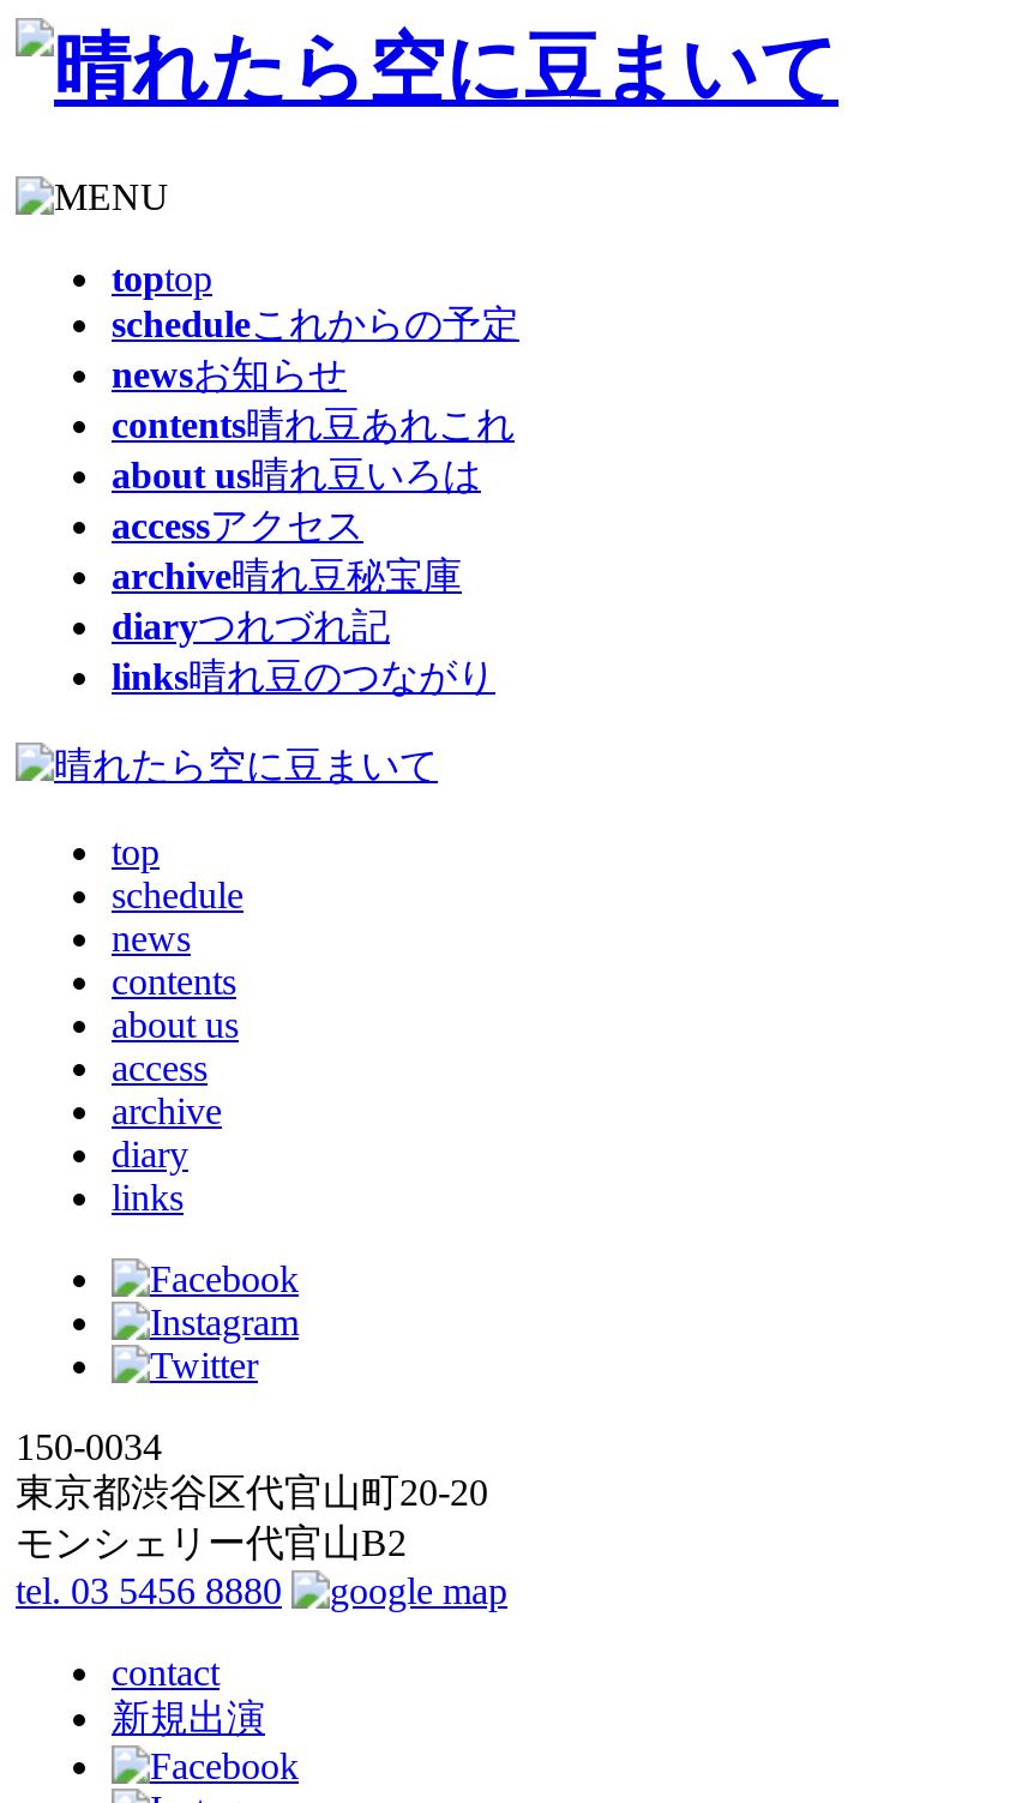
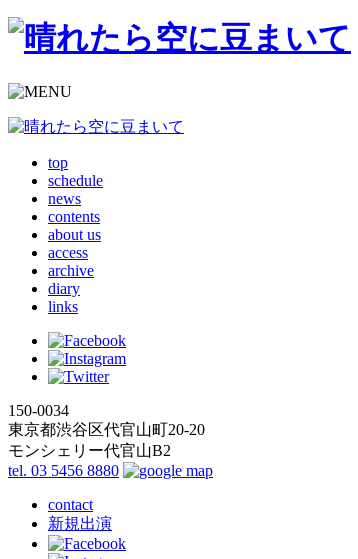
- toptop
- scheduleこれからの予定
- newsお知らせ
- contents晴れ豆あれこれ
- about us晴れ豆いろは
- accessアクセス
- archive晴れ豆秘宝庫
- diaryつれづれ記
- links晴れ豆のつながり
